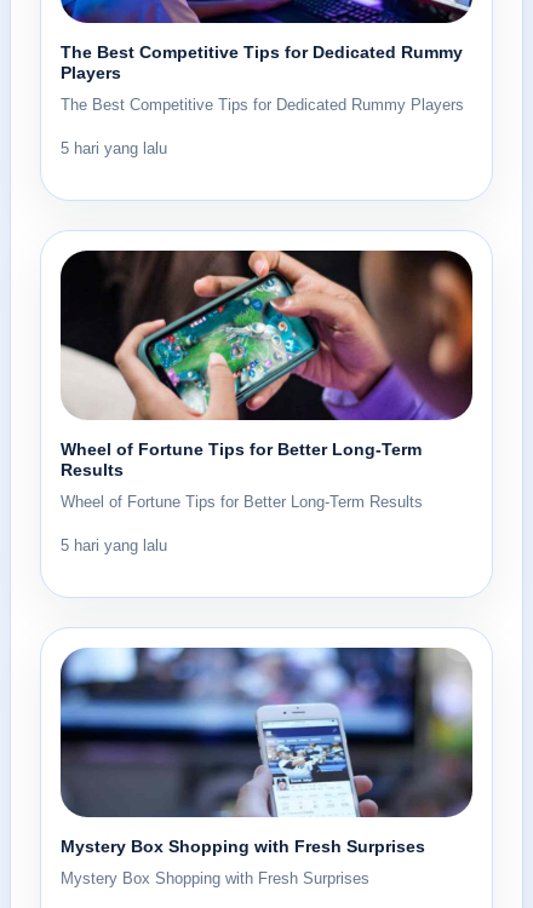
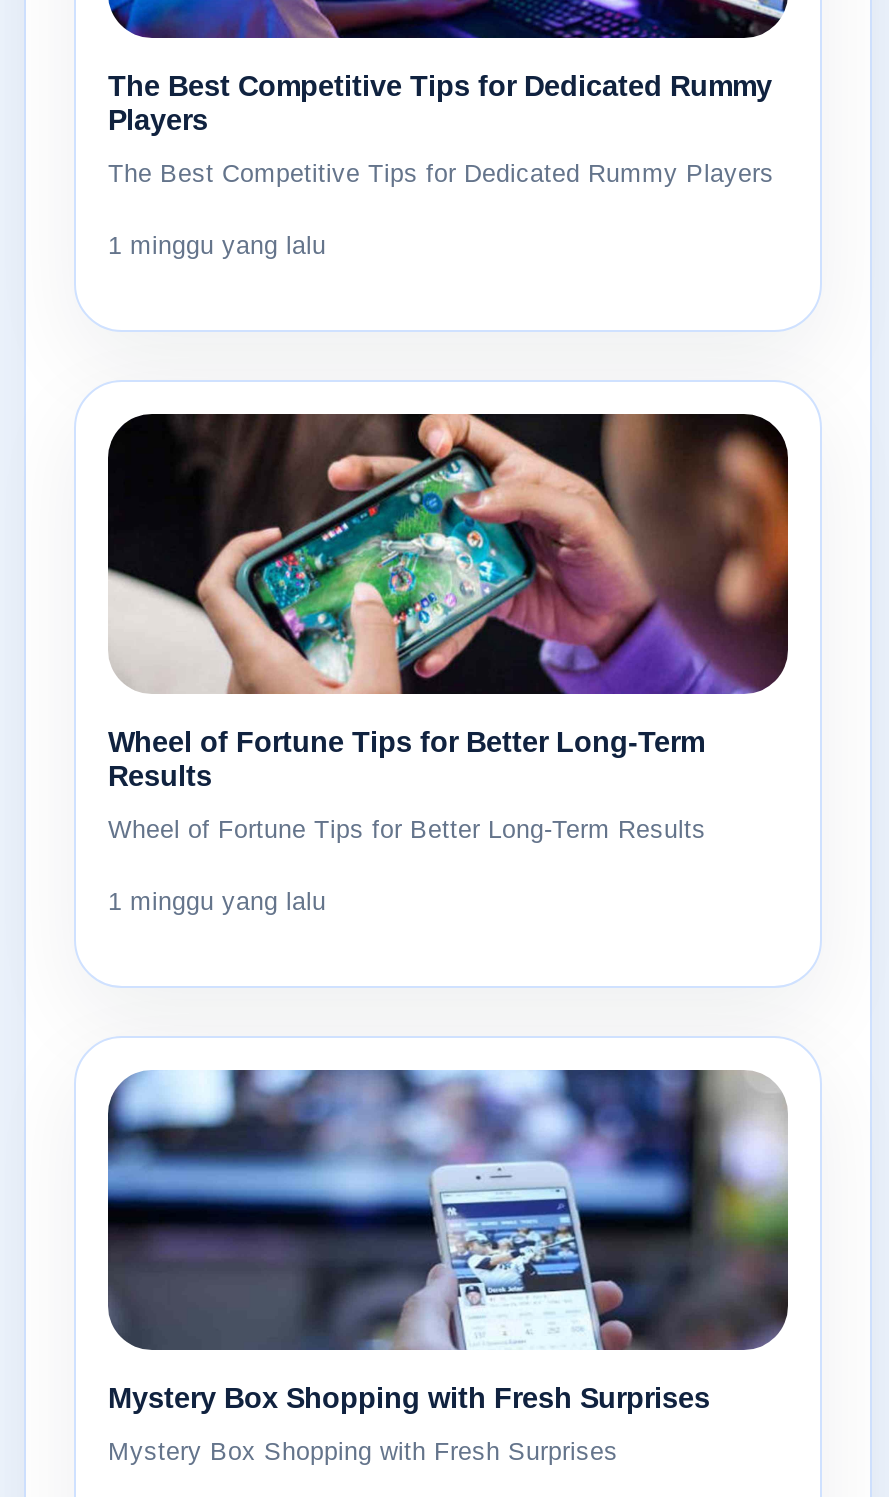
- 5 hari yang lalu
+ 1 minggu yang lalu

- 5 hari yang lalu
+ 1 minggu yang lalu
